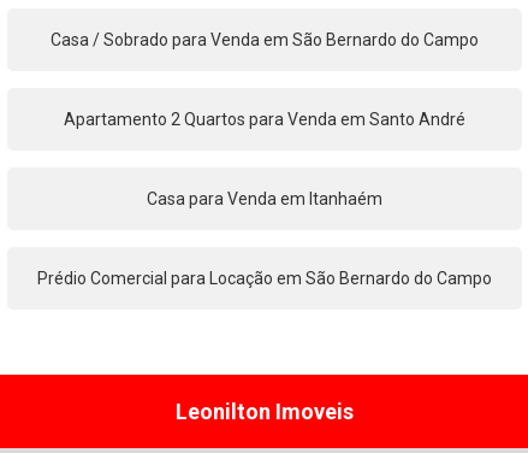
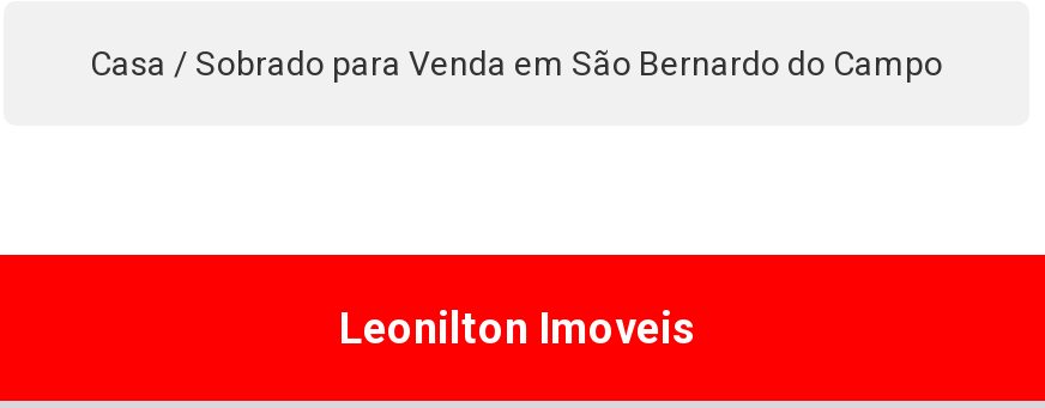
- Apartamento 2 Quartos para Venda em Santo André

- Casa para Venda em Itanhaém

- Prédio Comercial para Locação em São Bernardo do Campo
